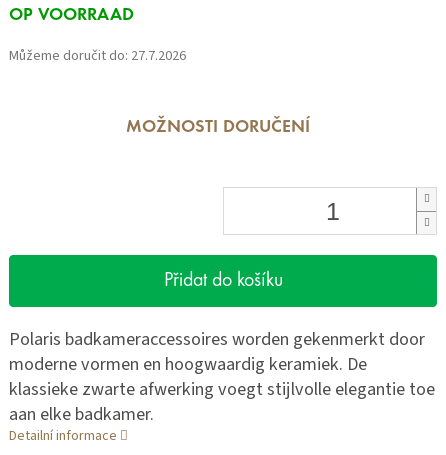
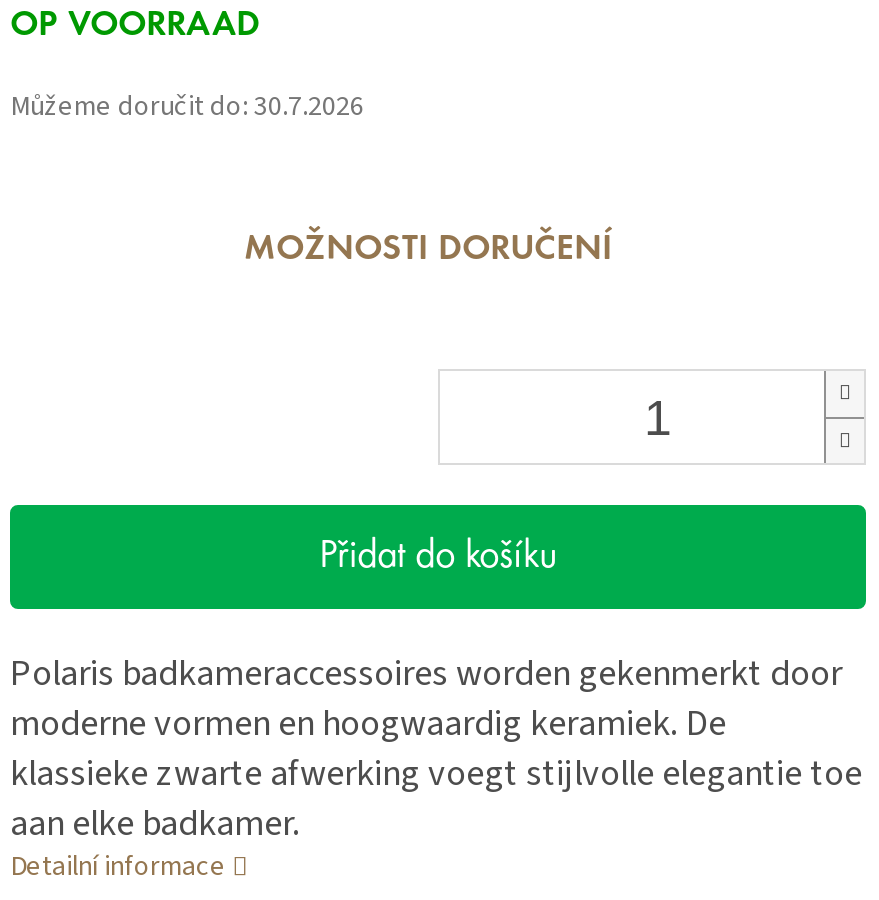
- Můžeme doručit do: 27.7.2026
+ Můžeme doručit do: 30.7.2026
